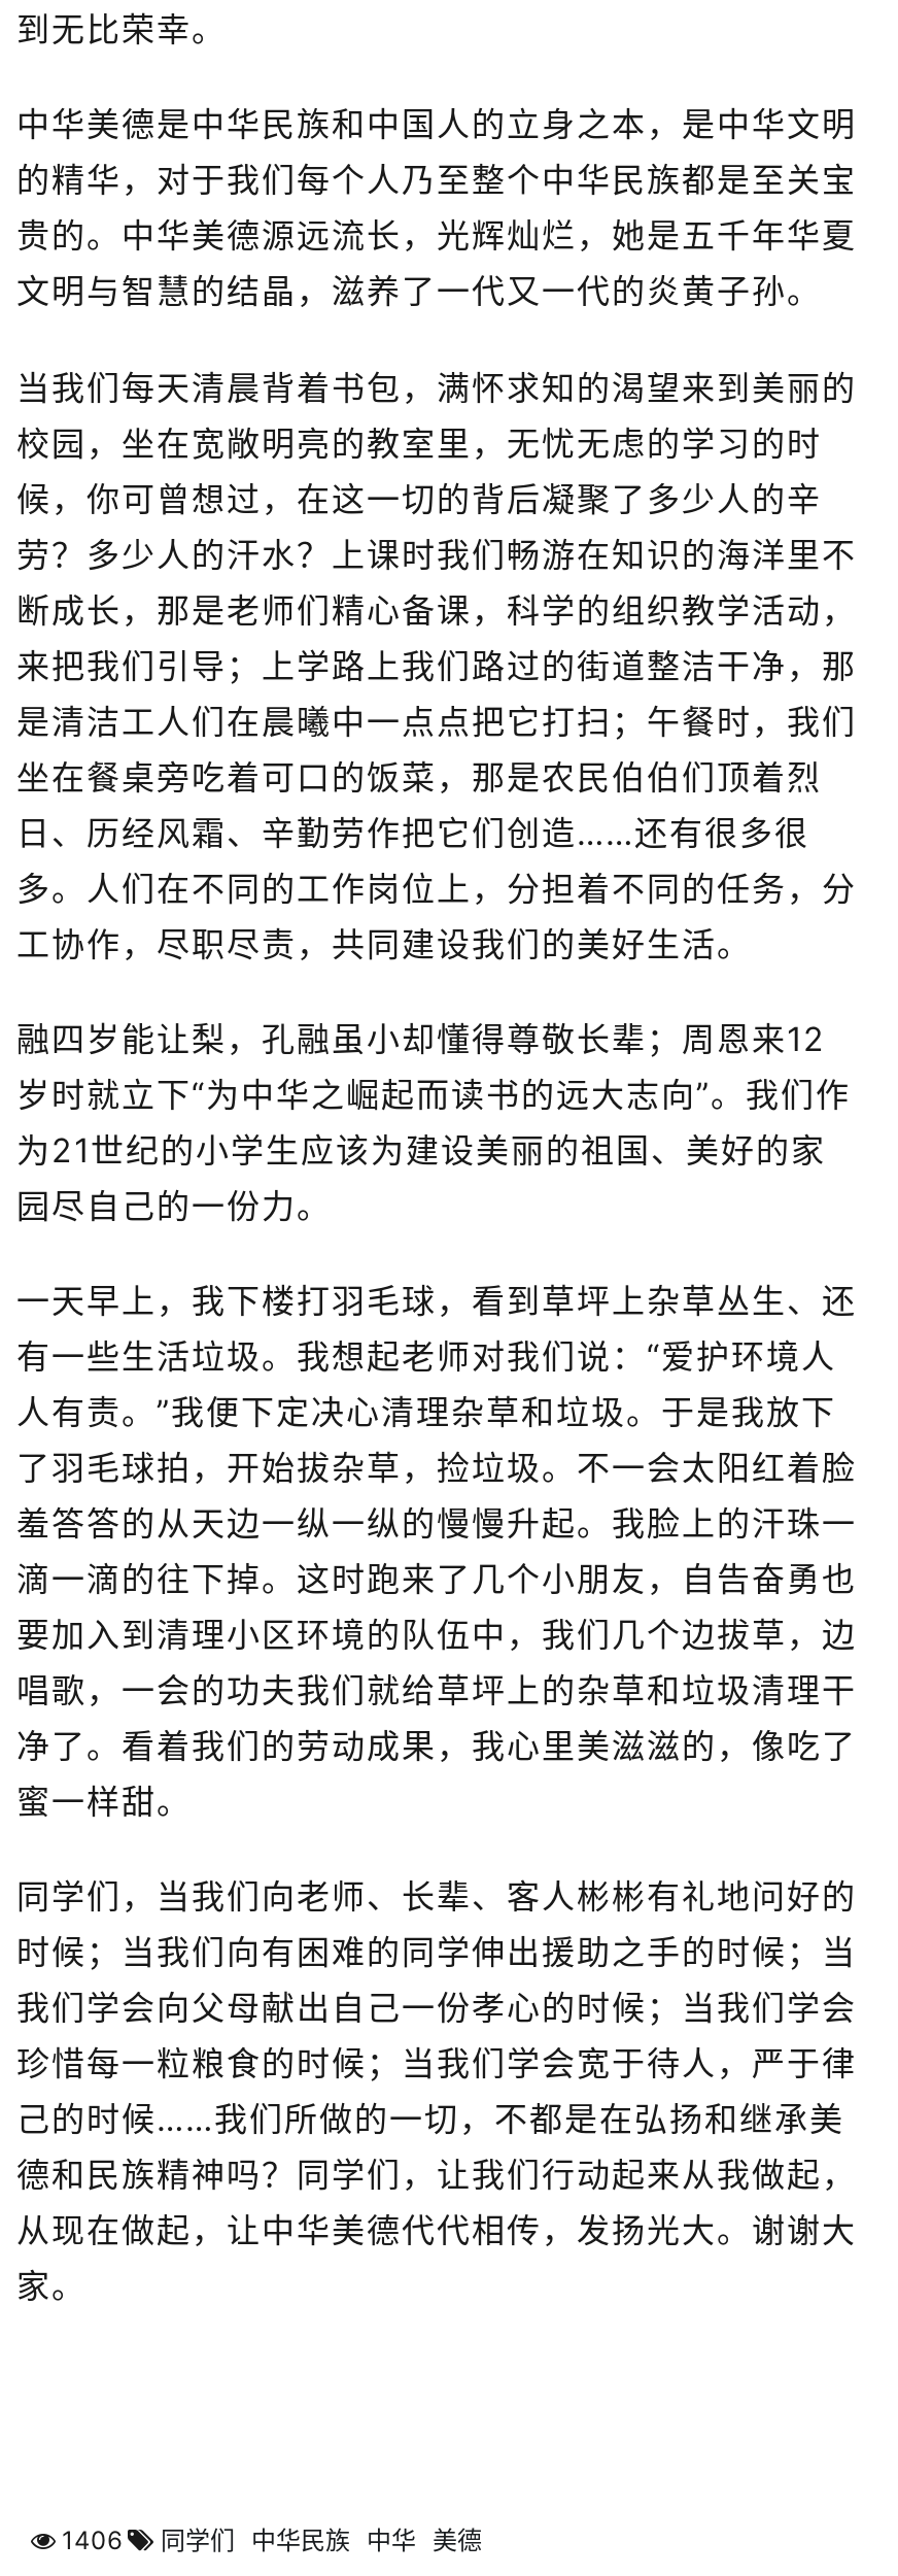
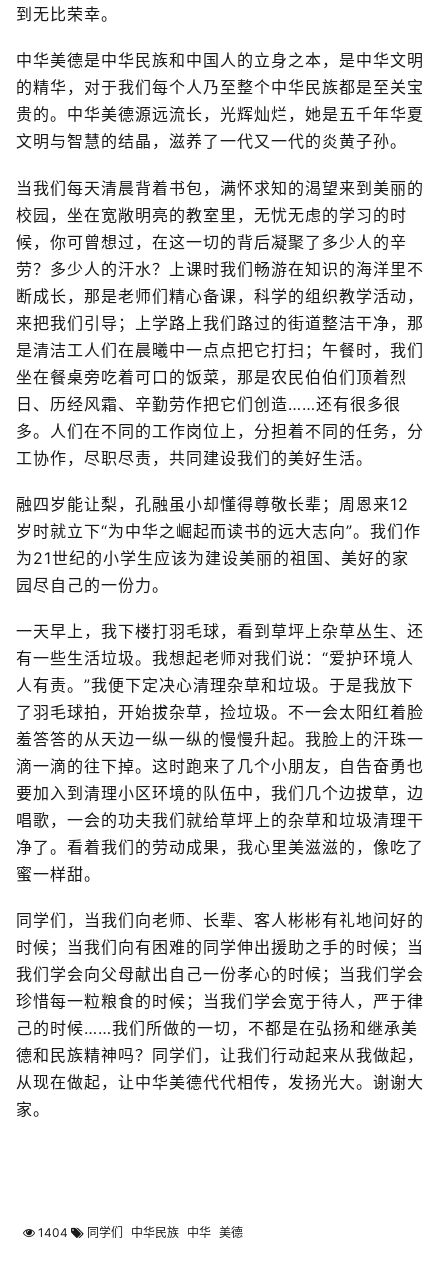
- 1406 同学们 中华民族 中华 美德
+ 1404 同学们 中华民族 中华 美德
